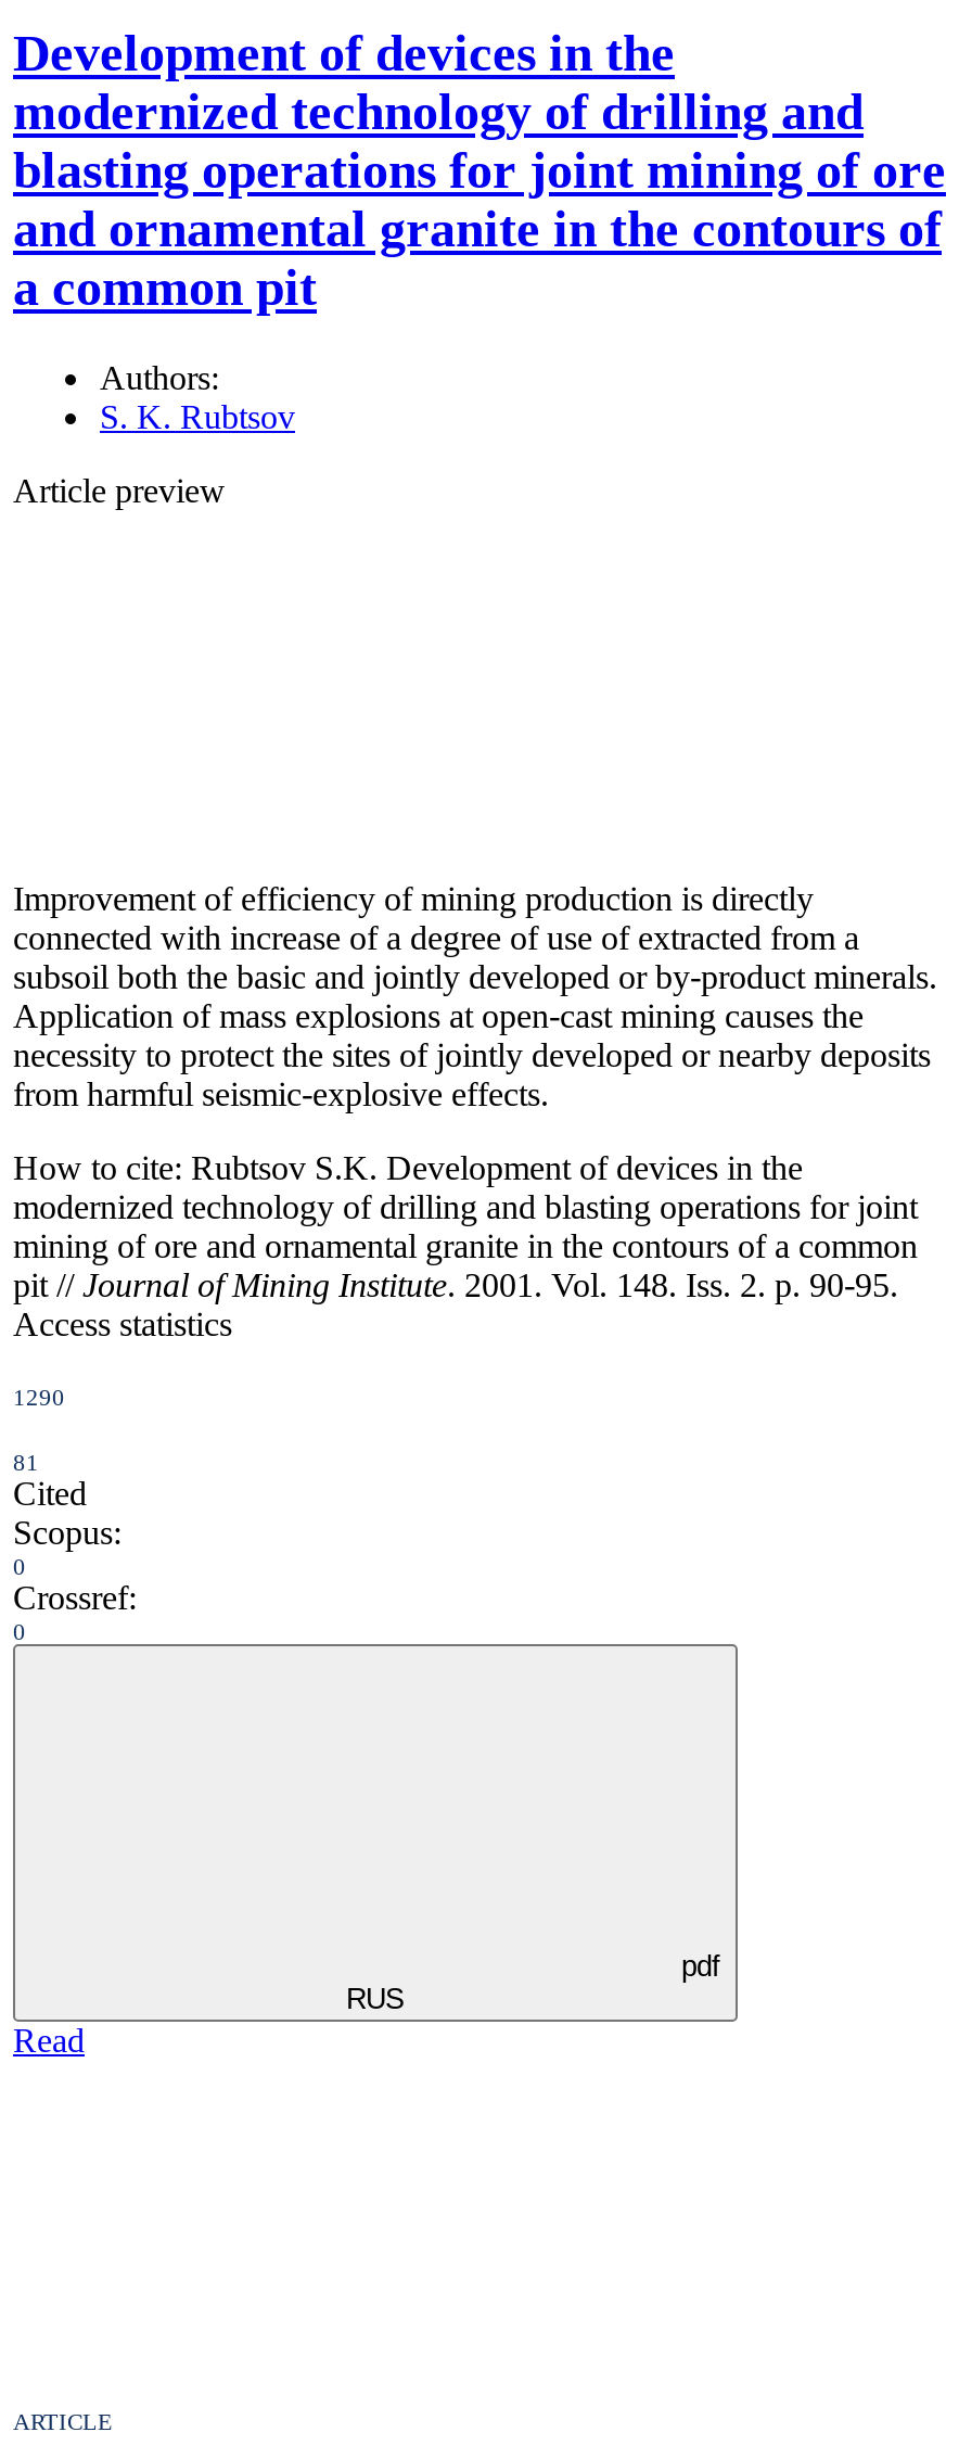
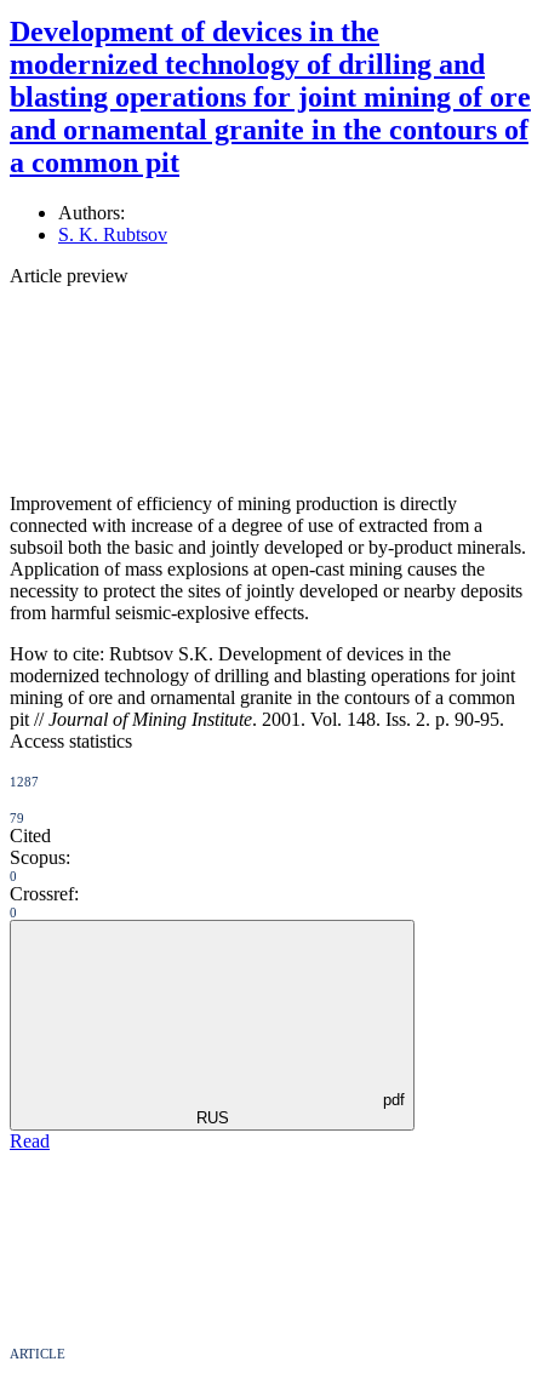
- 1290
+ 1287

- 81
+ 79
